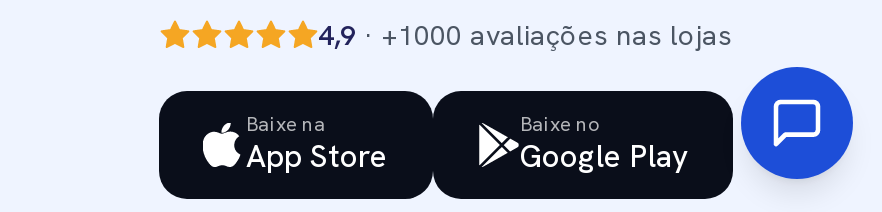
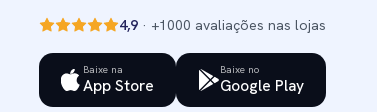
- [image]
